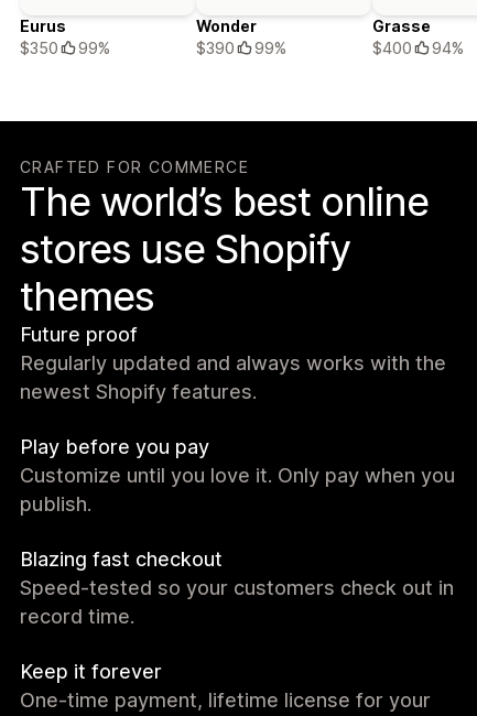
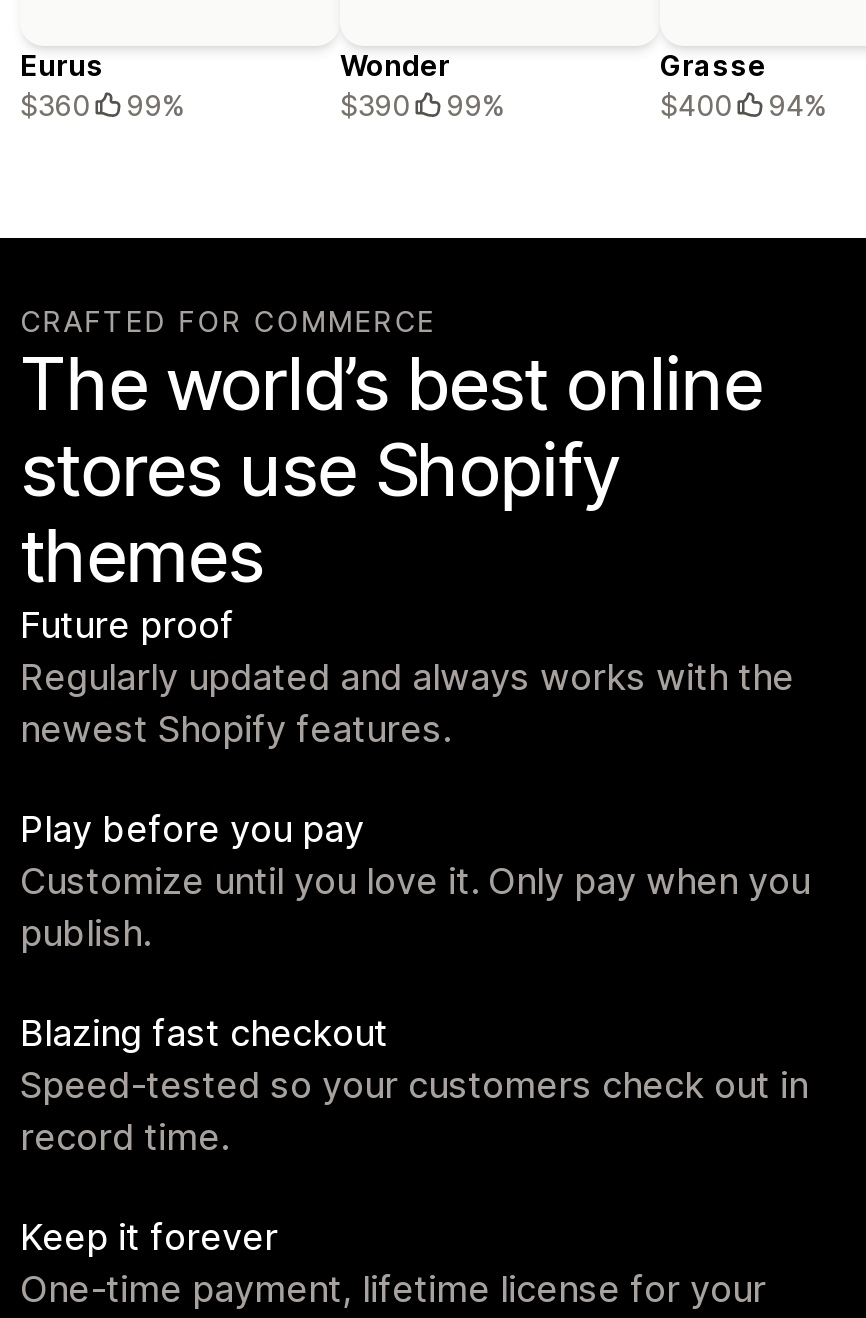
- $350 99%
+ $360 99%
